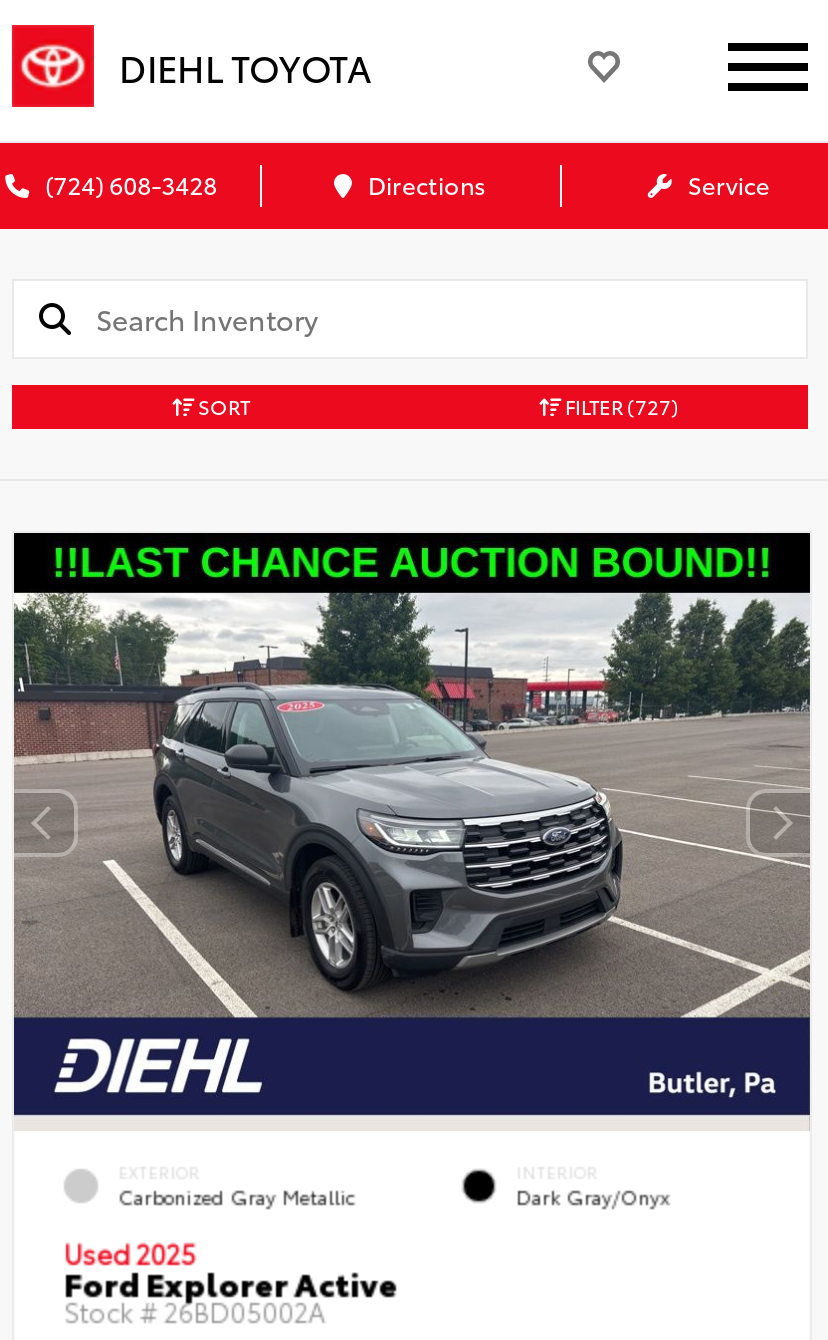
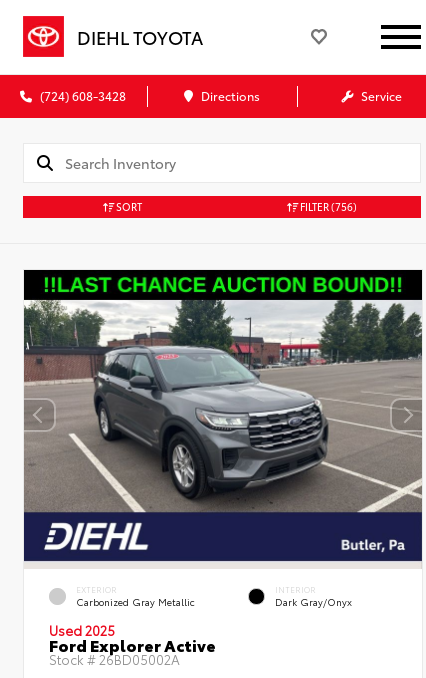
- FILTER (727)
+ FILTER (756)
